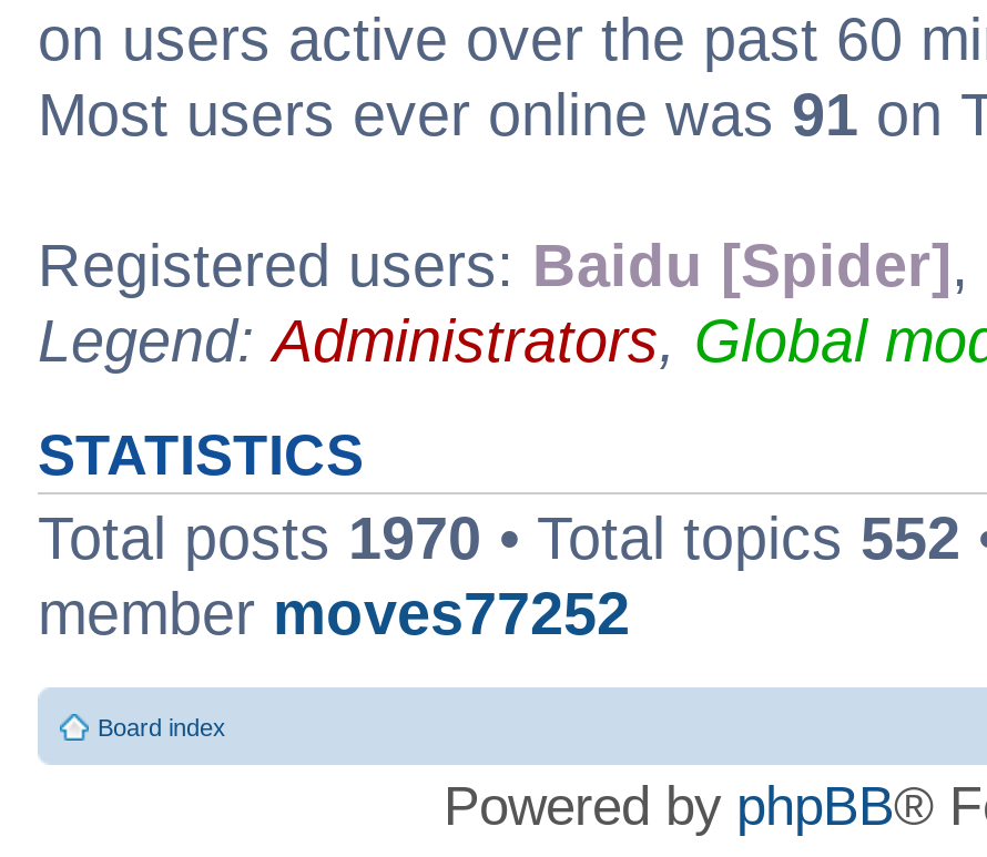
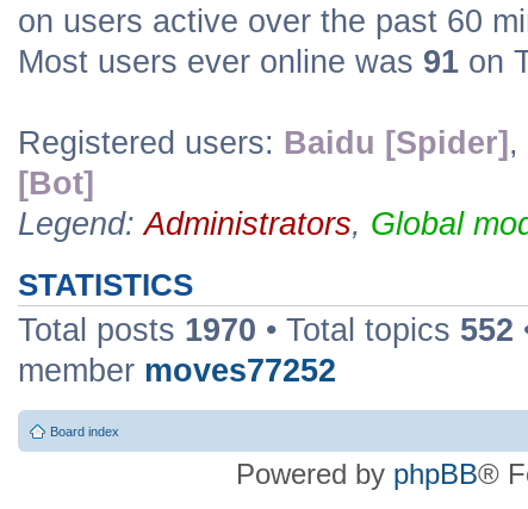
+ [Bot]
